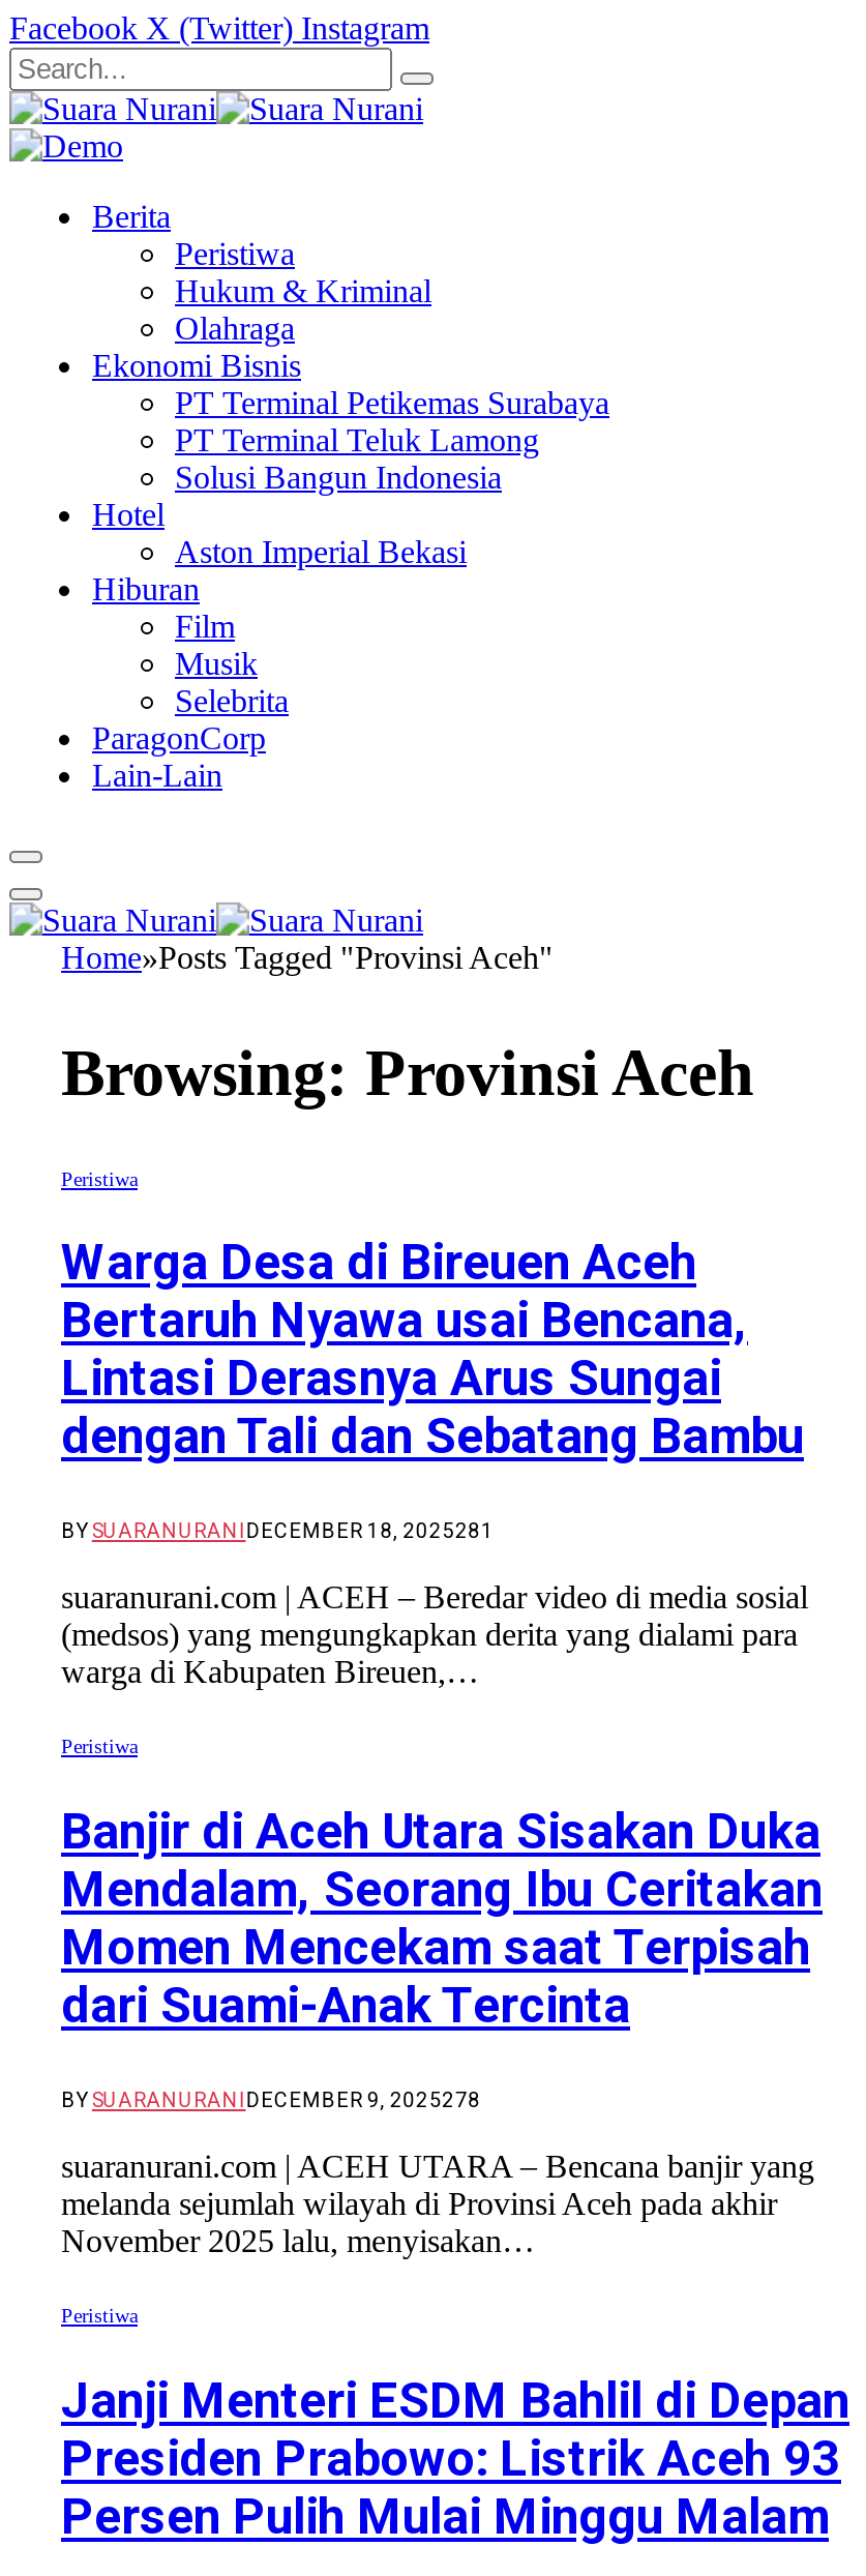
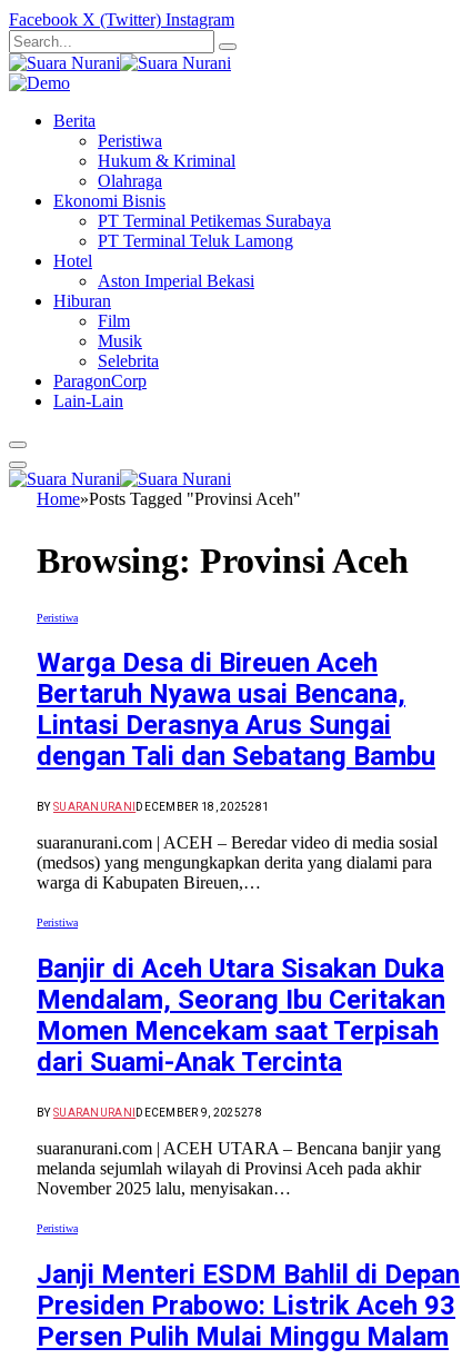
- Solusi Bangun Indonesia
